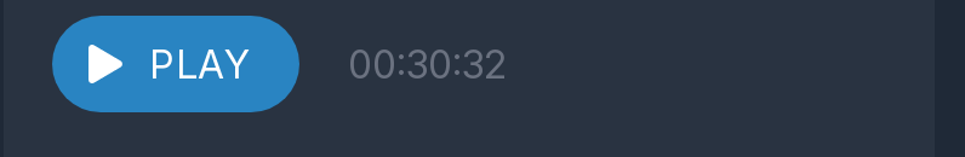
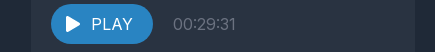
- PLAY 00:30:32
+ PLAY 00:29:31
